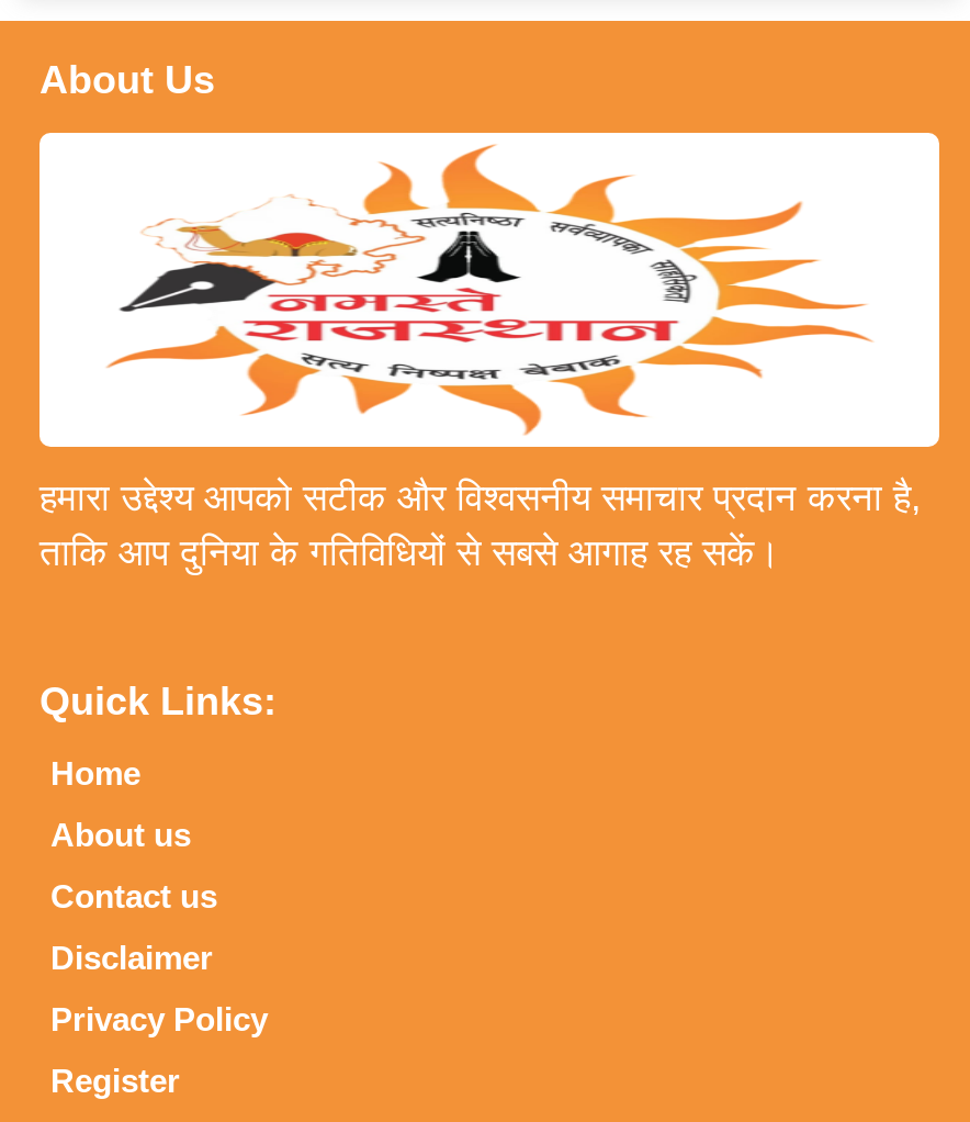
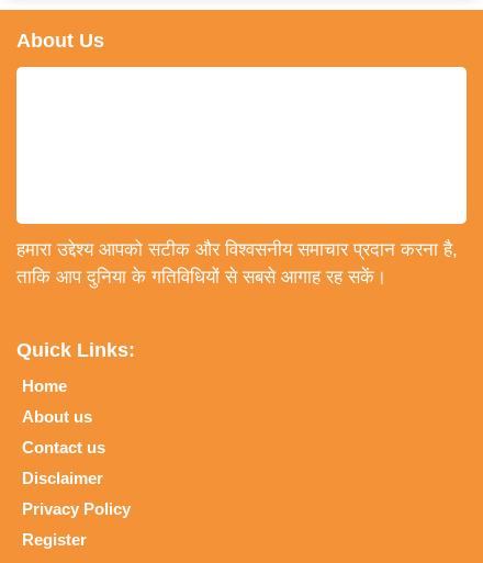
- [image]
